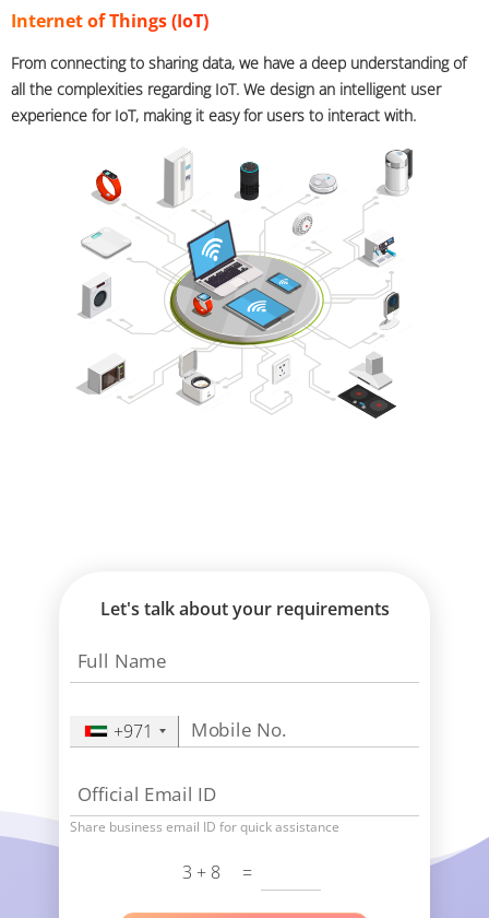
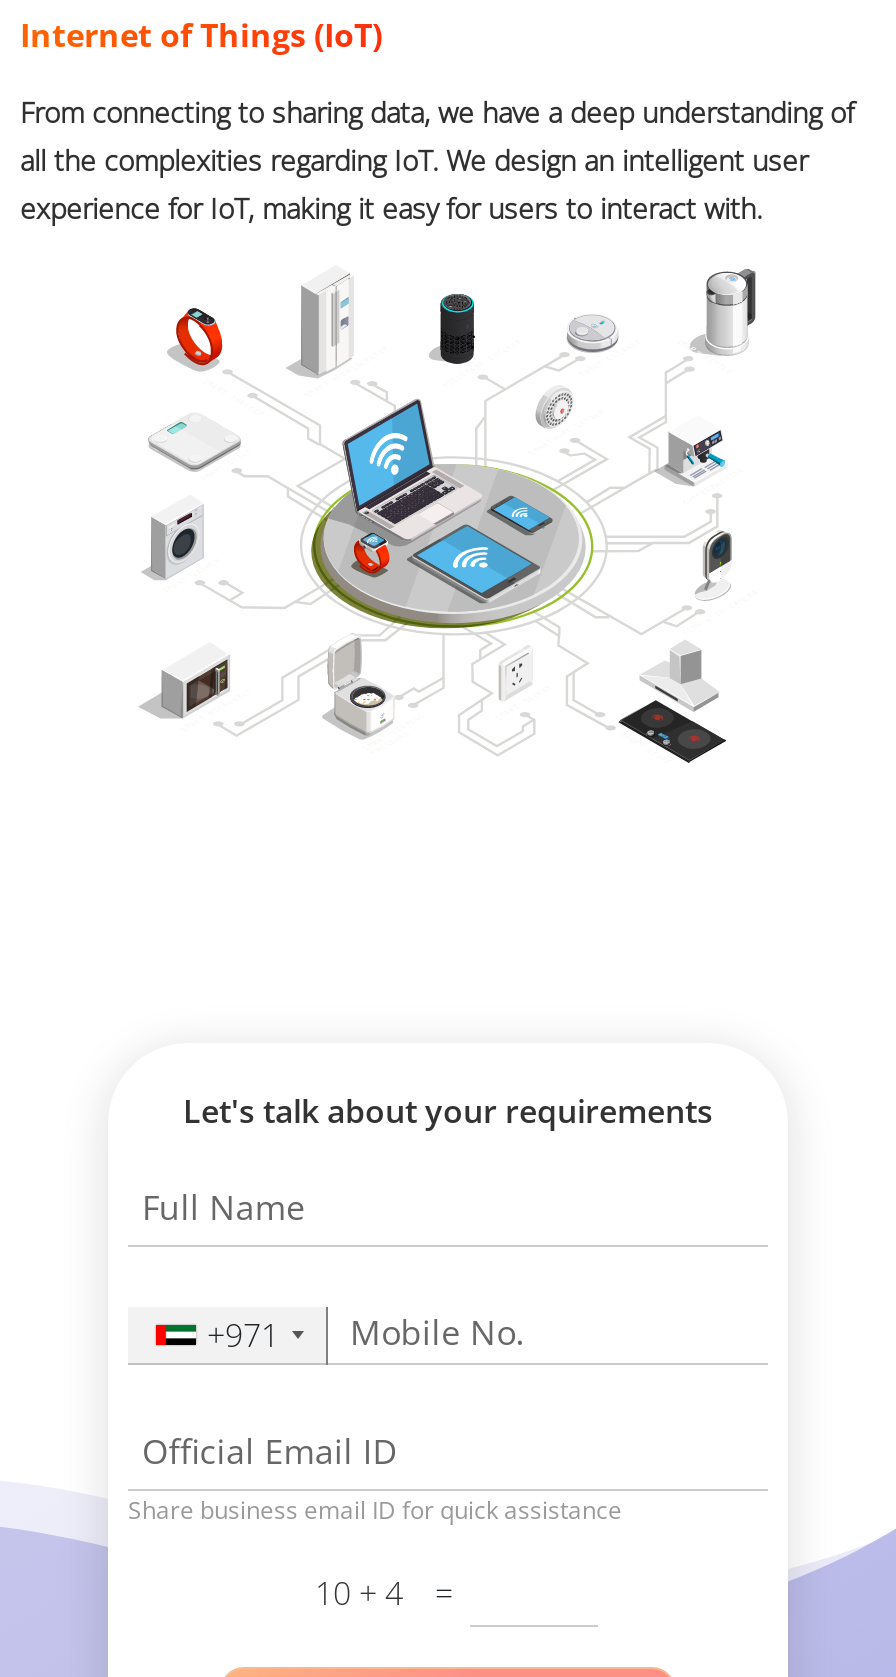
- 3 + 8
+ 10 + 4
